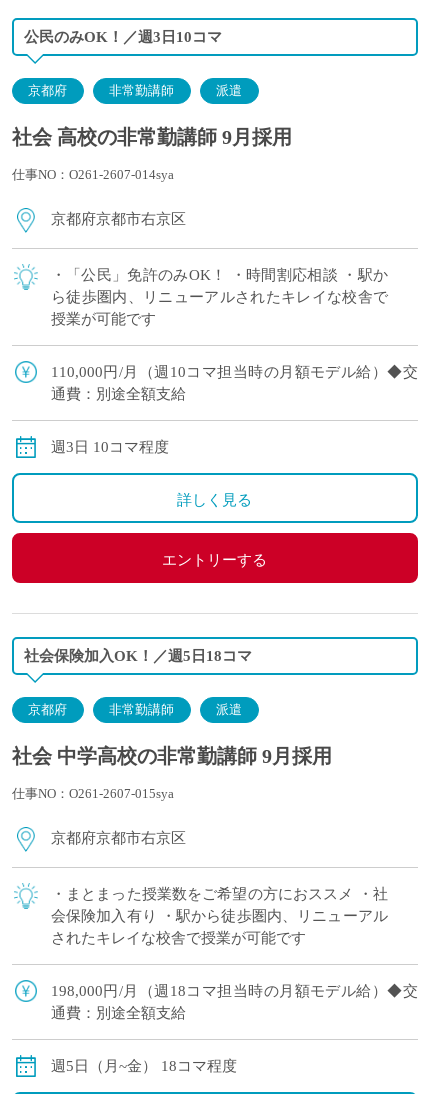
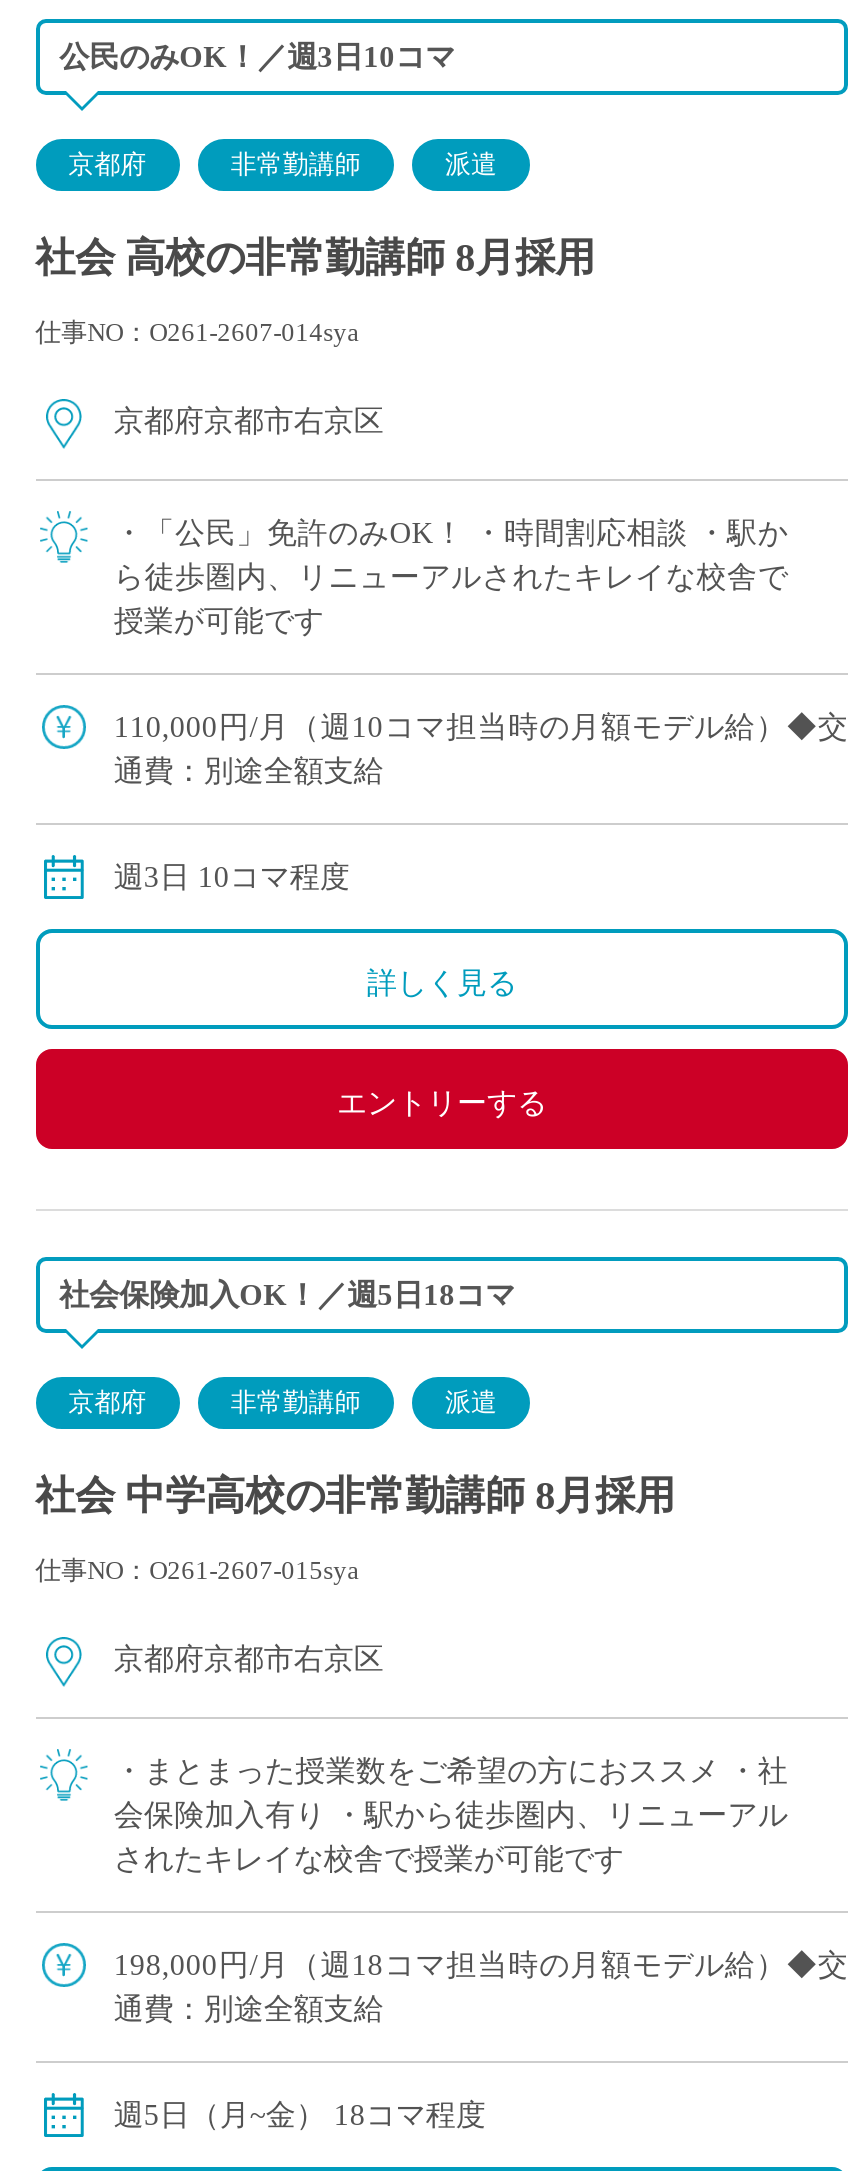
- 社会 高校の非常勤講師 9月採用
+ 社会 高校の非常勤講師 8月採用

- 社会 中学高校の非常勤講師 9月採用
+ 社会 中学高校の非常勤講師 8月採用
